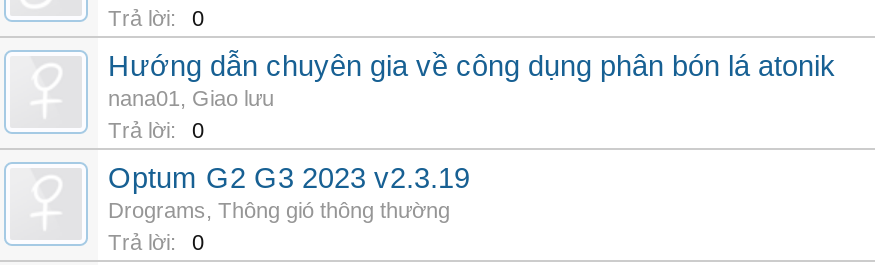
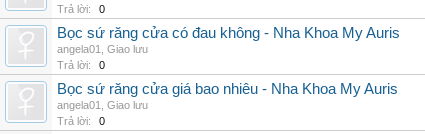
- Hướng dẫn chuyên gia về công dụng phân bón lá atonik
- nana01, Giao lưu
+ Bọc sứ răng cửa có đau không - Nha Khoa My Auris
+ angela01, Giao lưu

- Optum G2 G3 2023 v2.3.19
- Drograms, Thông gió thông thường
+ Bọc sứ răng cửa giá bao nhiêu - Nha Khoa My Auris
+ angela01, Giao lưu
